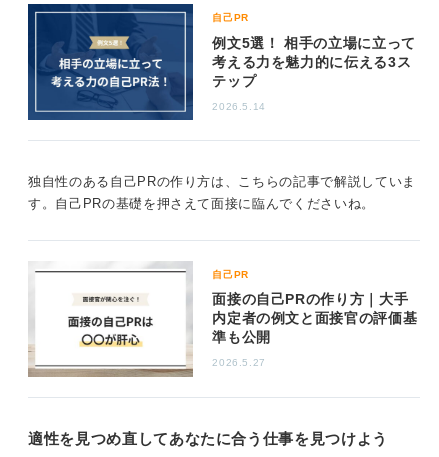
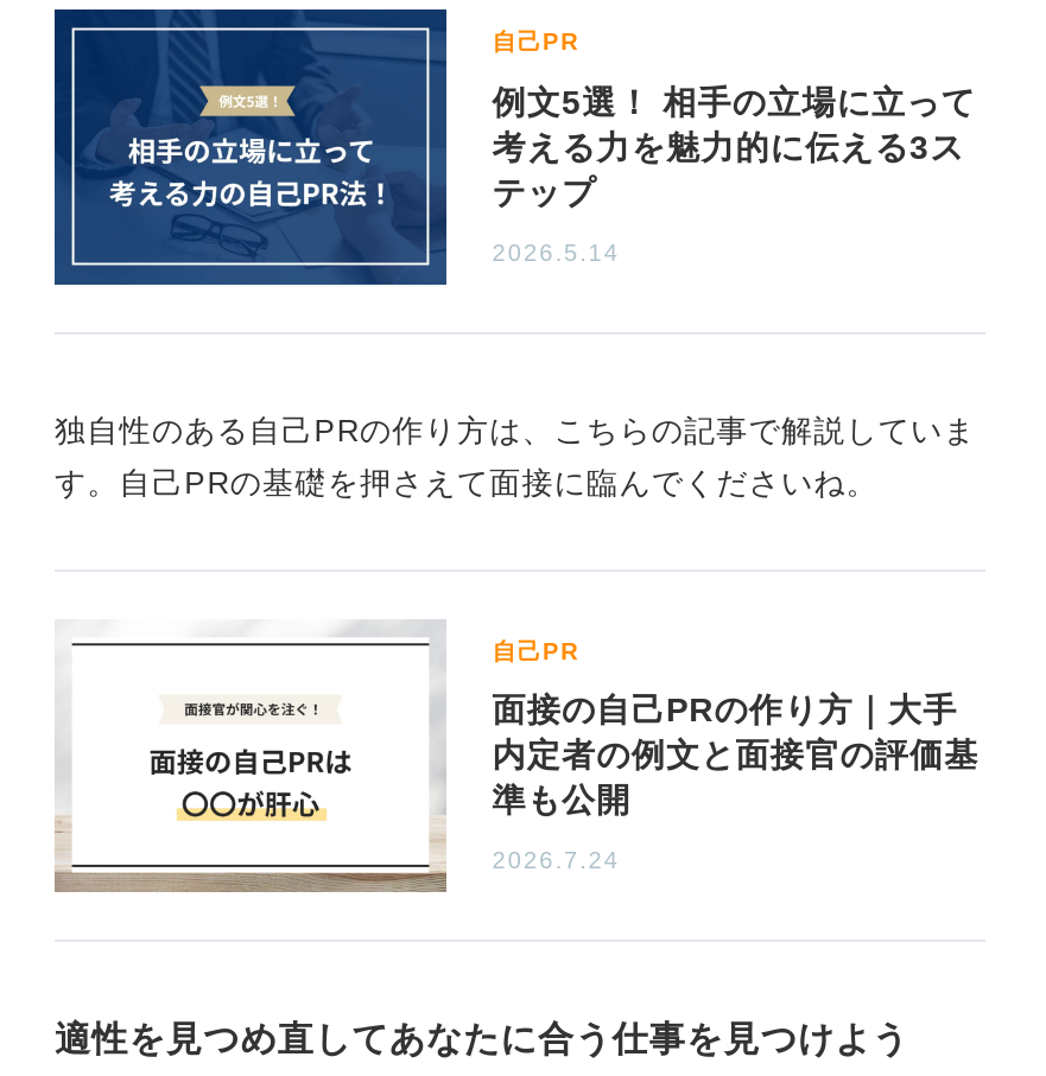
- 2026.5.27
+ 2026.7.24
